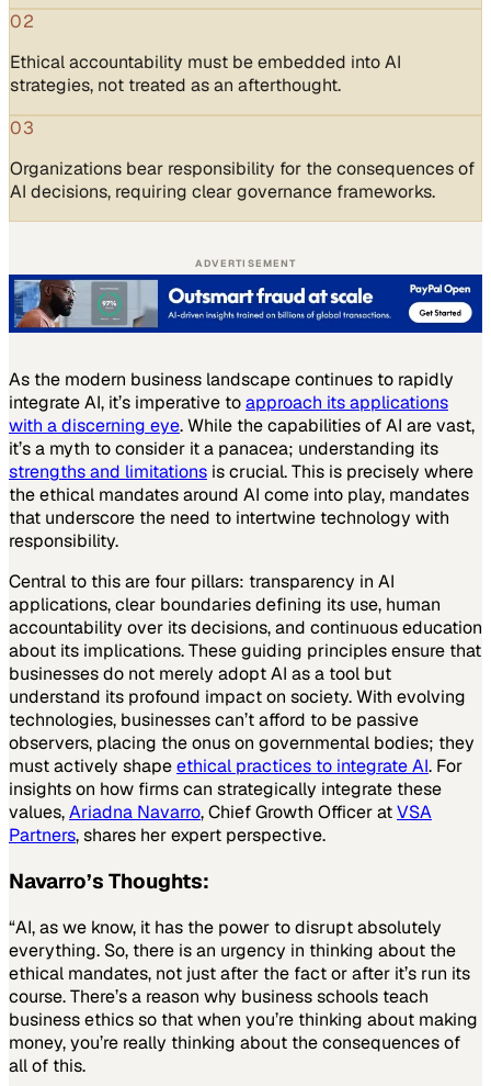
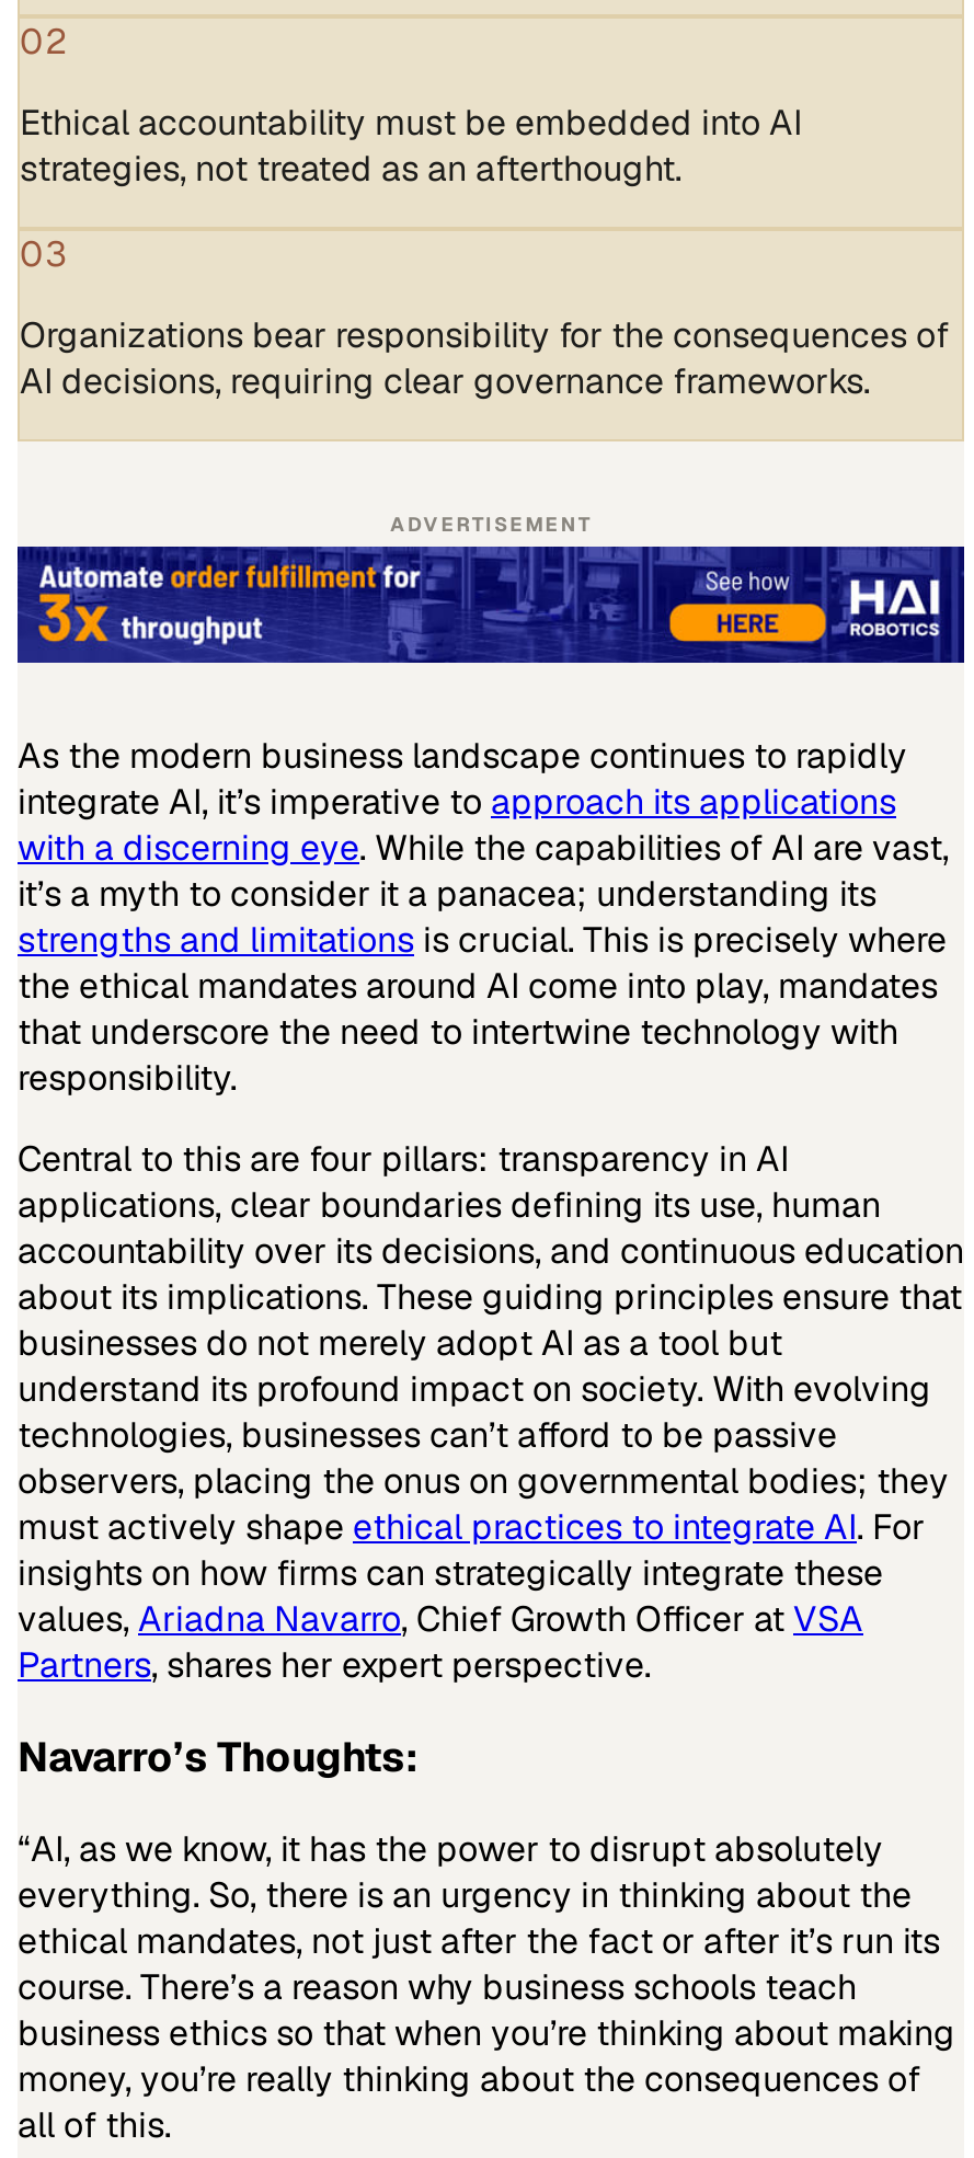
- [image]
+ [image]
